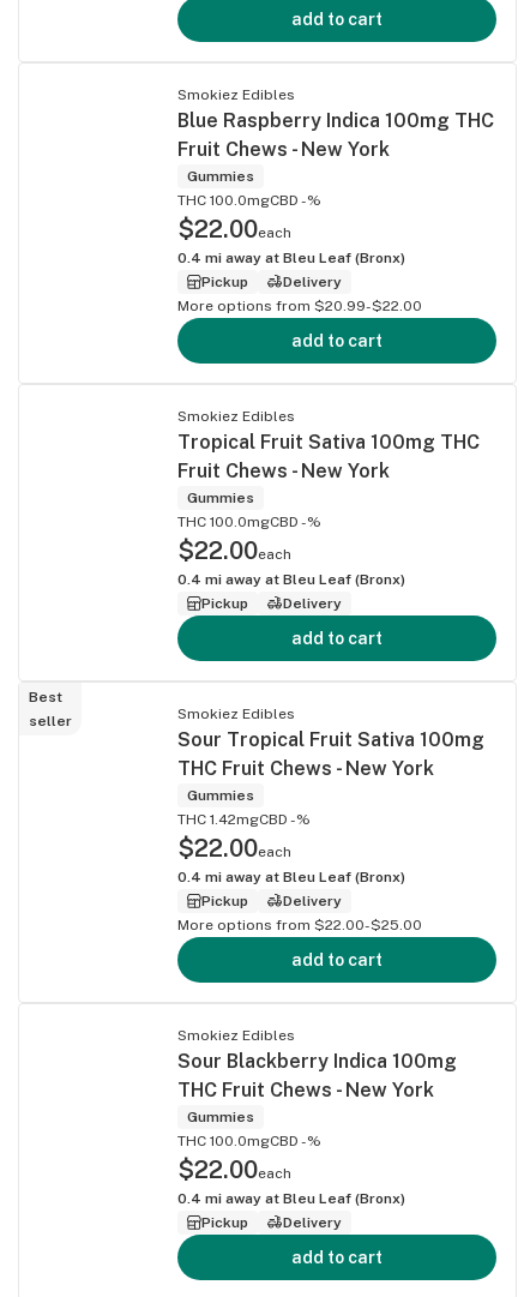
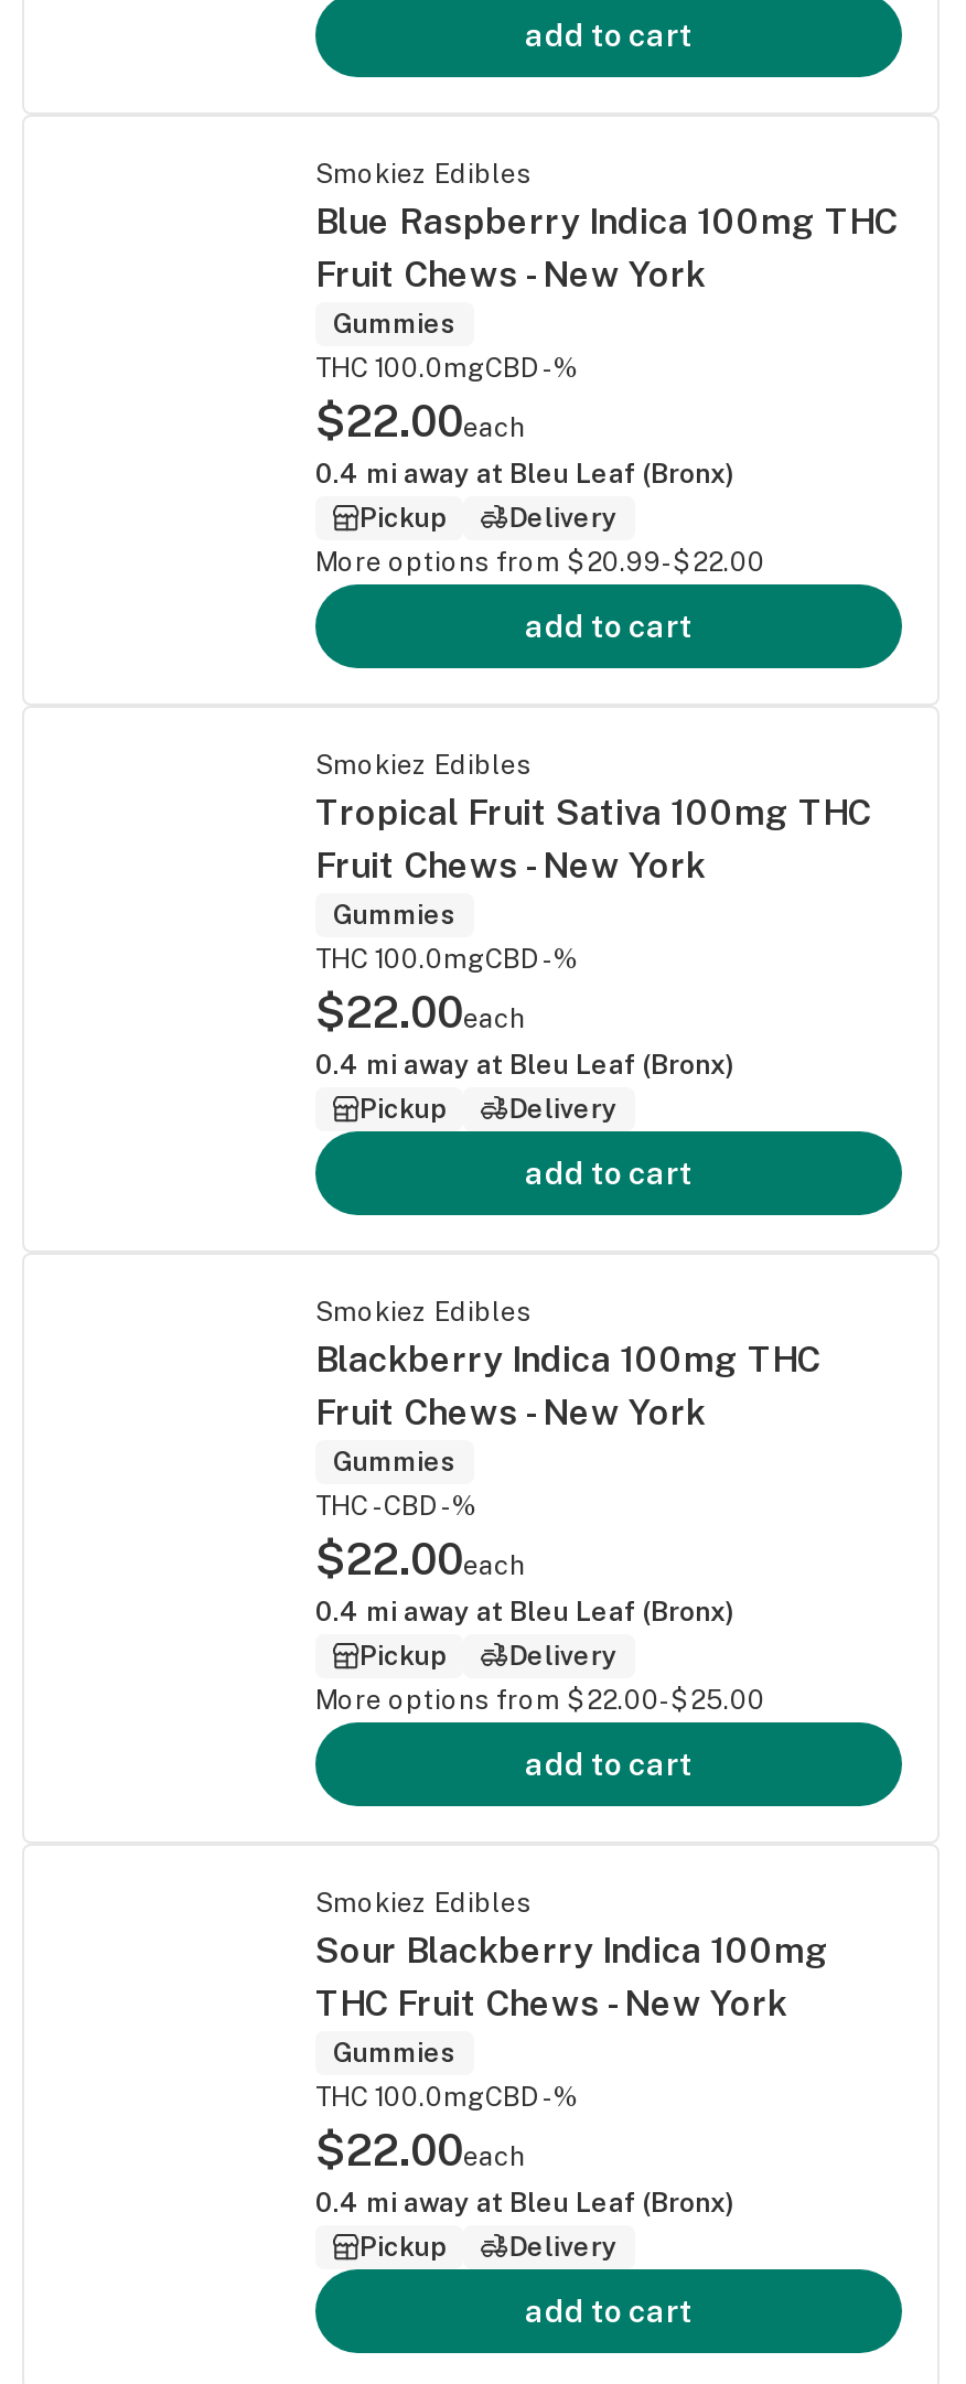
- Best
- seller

- Sour Tropical Fruit Sativa 100mg
- THC Fruit Chews - New York
+ Blackberry Indica 100mg THC
+ Fruit Chews - New York

- THC 1.42mgCBD -%
+ THC -CBD -%
